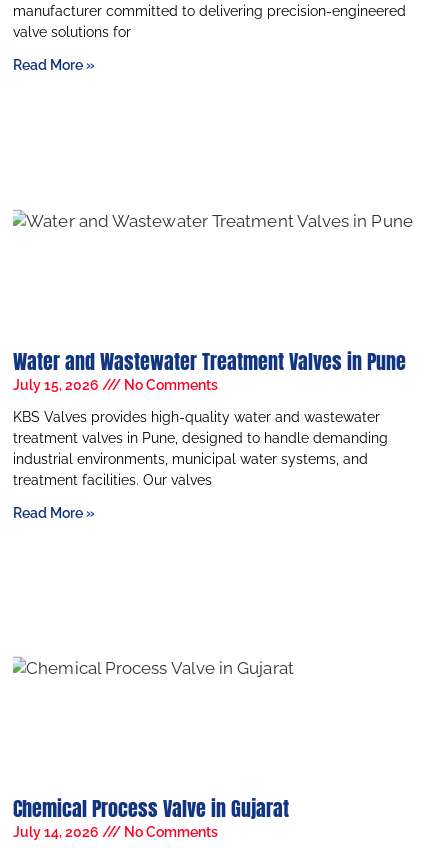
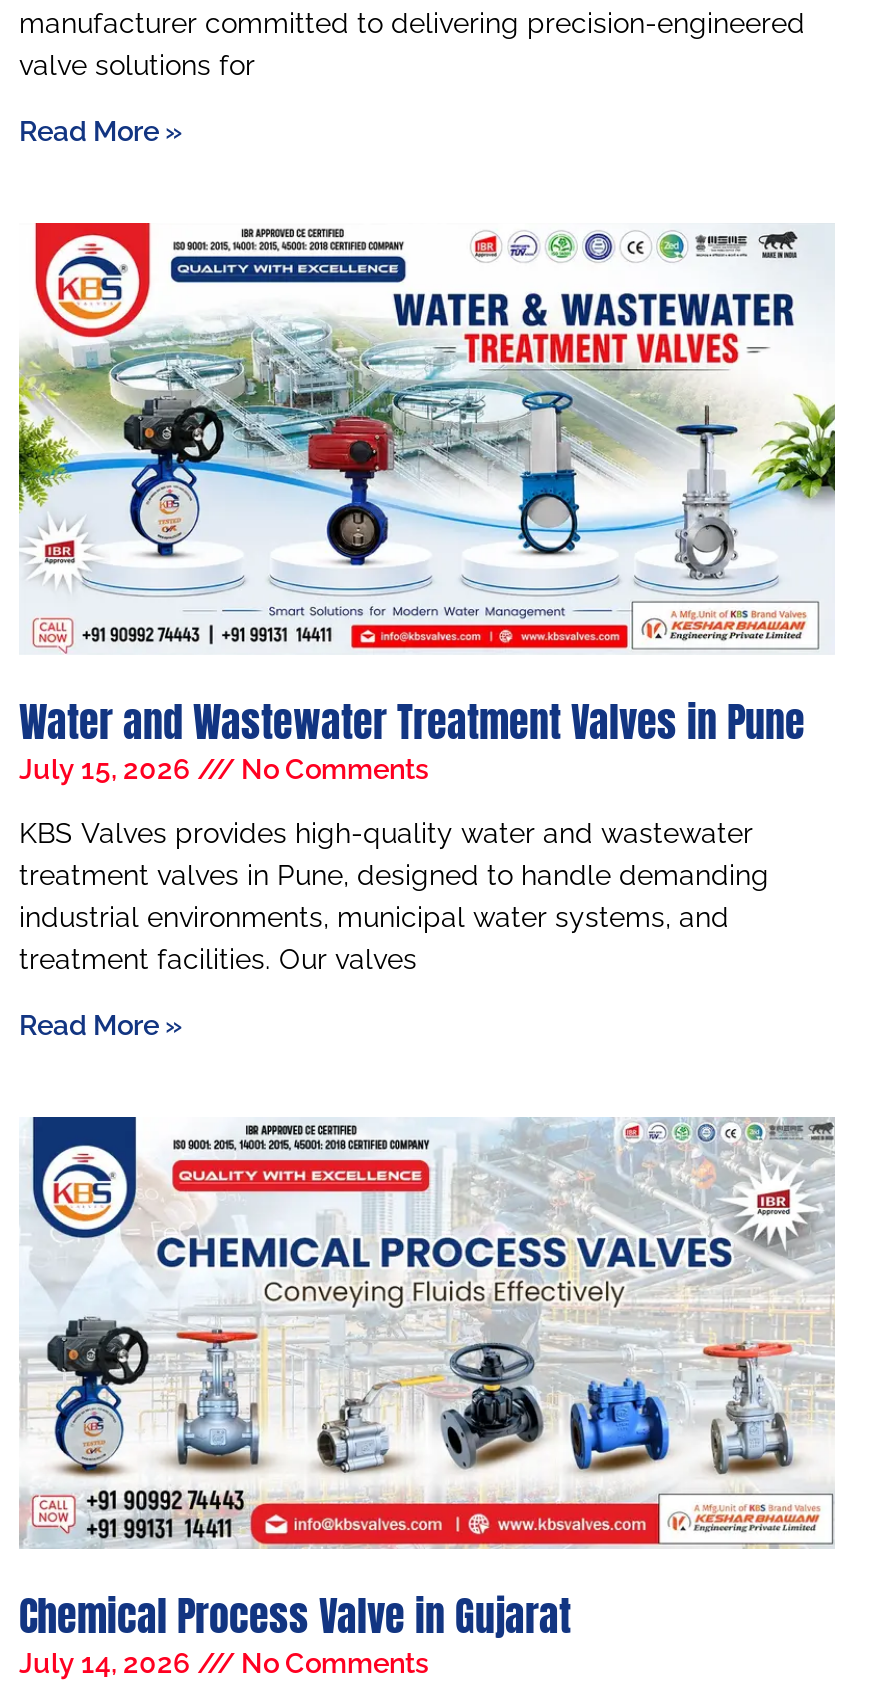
+ [image]

+ [image]
